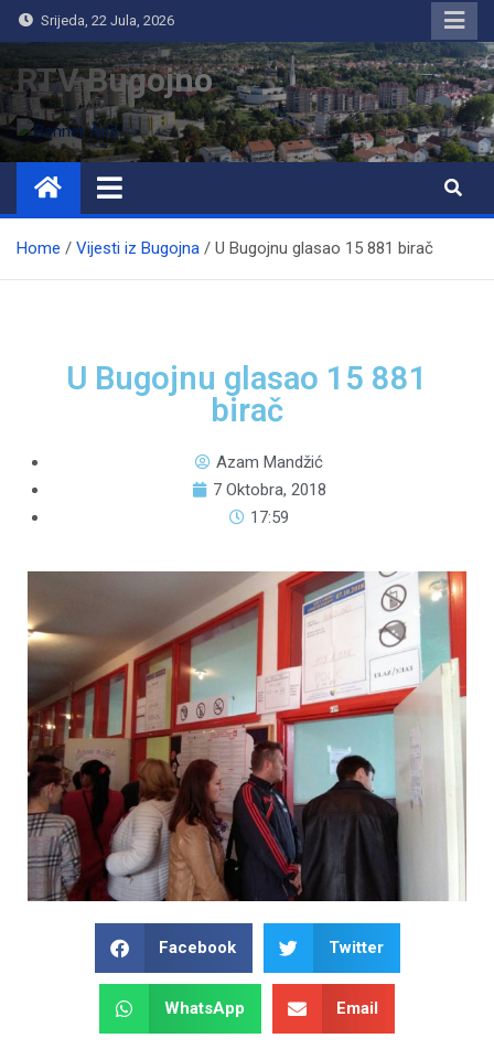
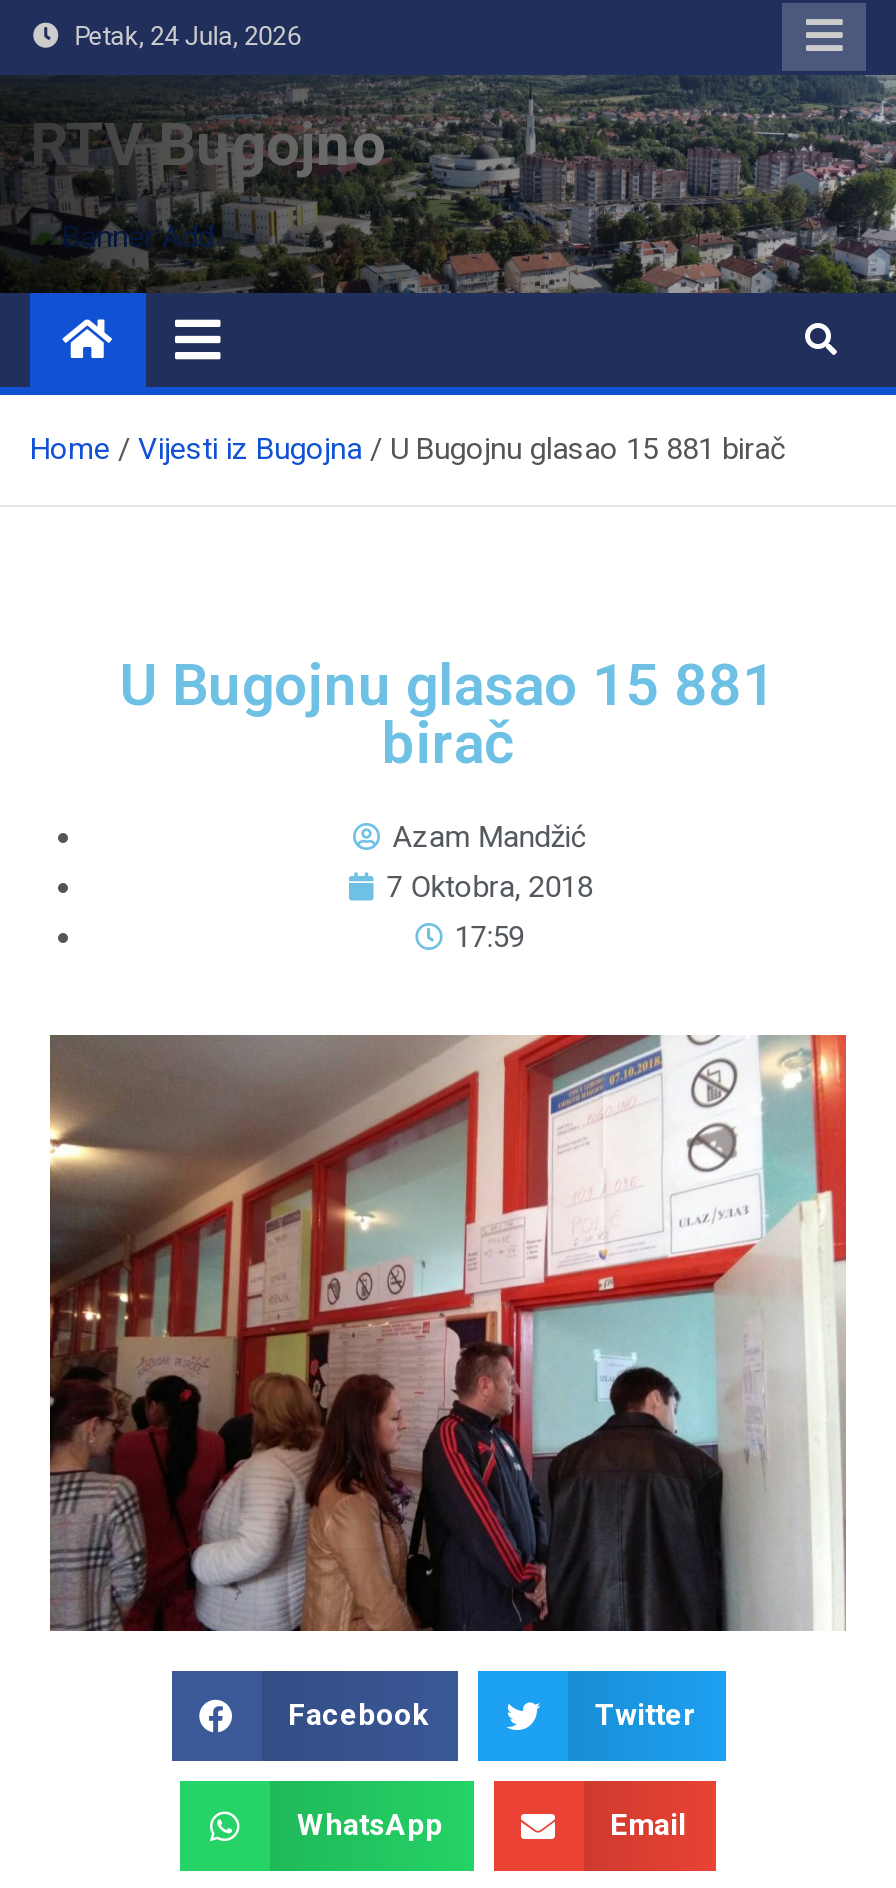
- Srijeda, 22 Jula, 2026
+ Petak, 24 Jula, 2026
